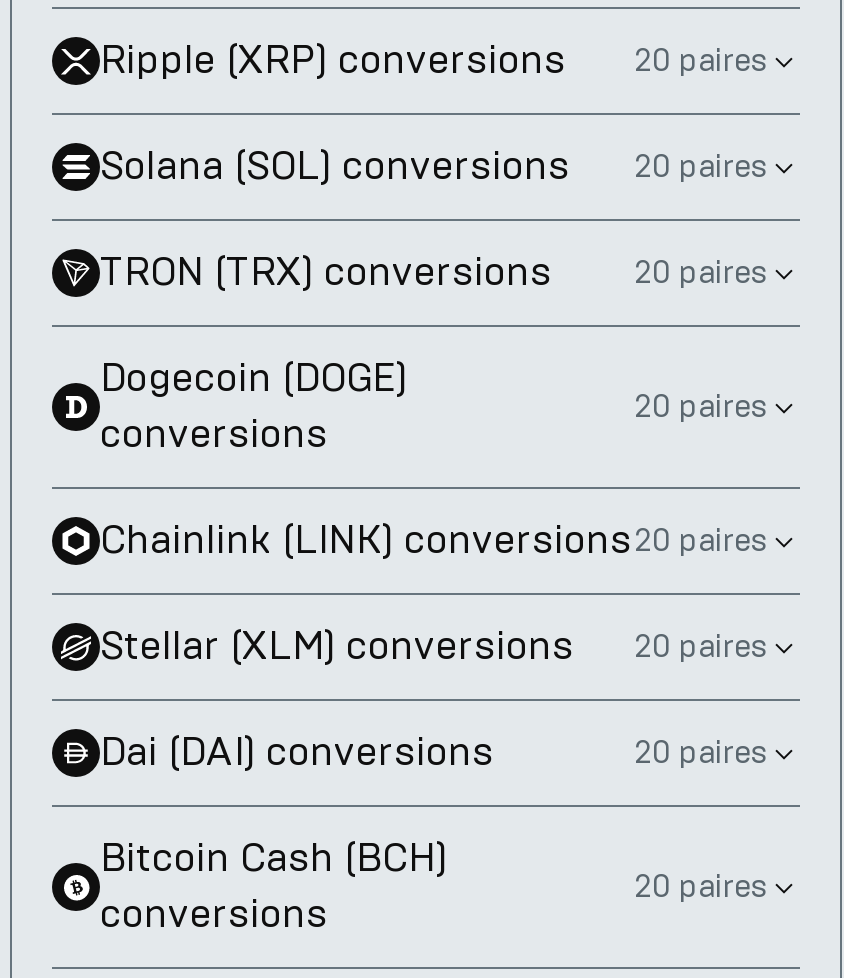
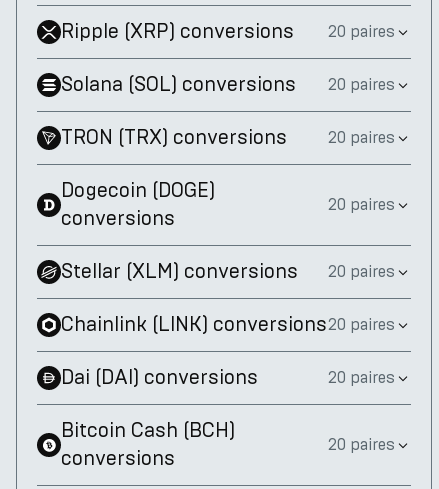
moved down: Chainlink (LINK) conversions20 paires

moved up: Stellar (XLM) conversions | 20 paires
